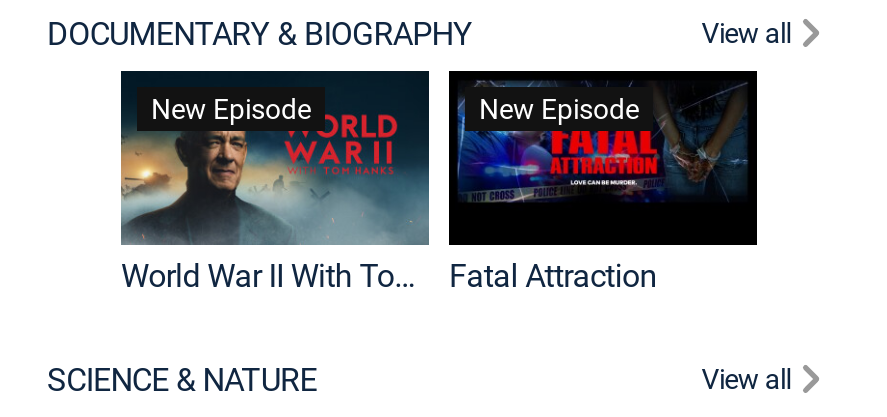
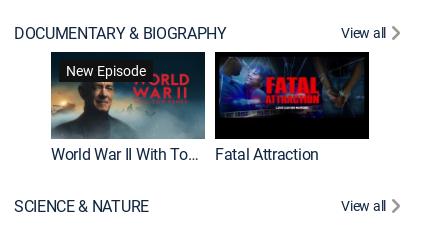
- New Episode
